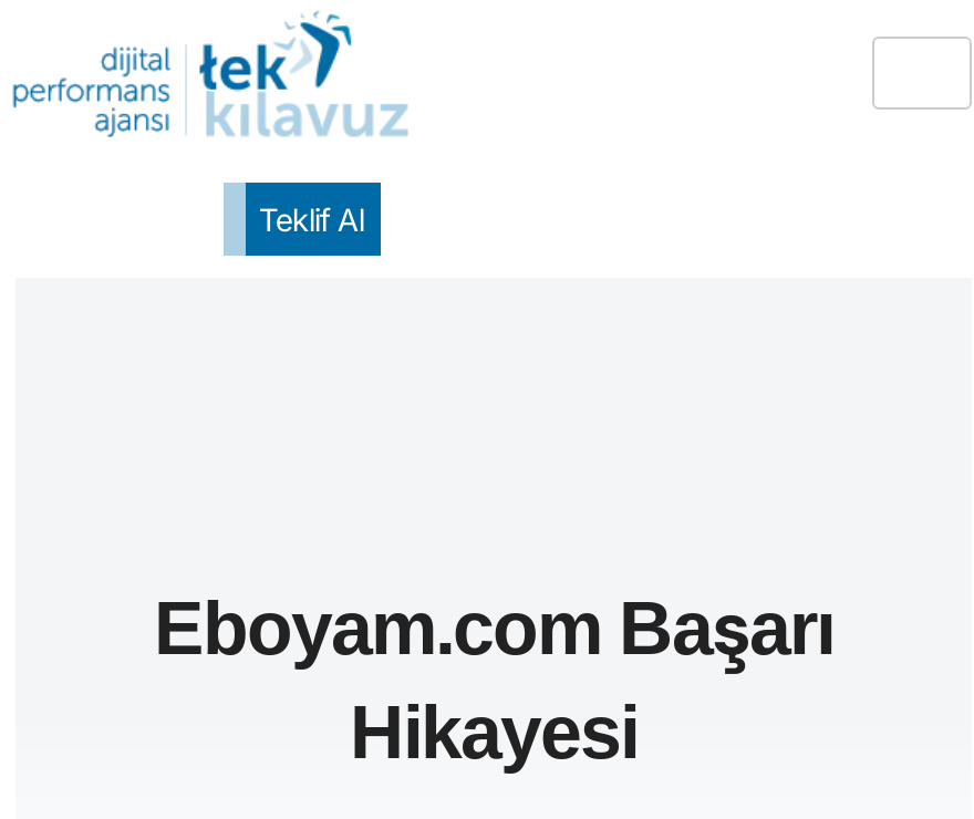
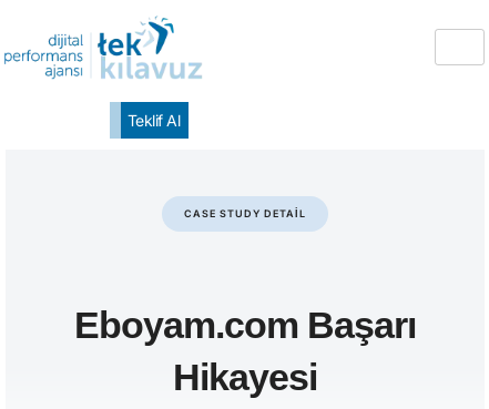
+ CASE STUDY DETAIL
